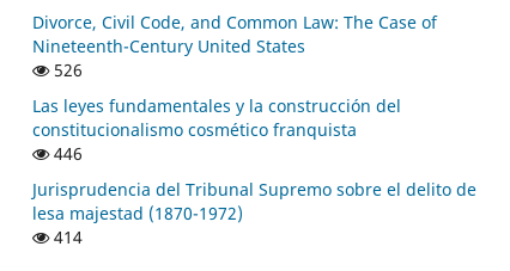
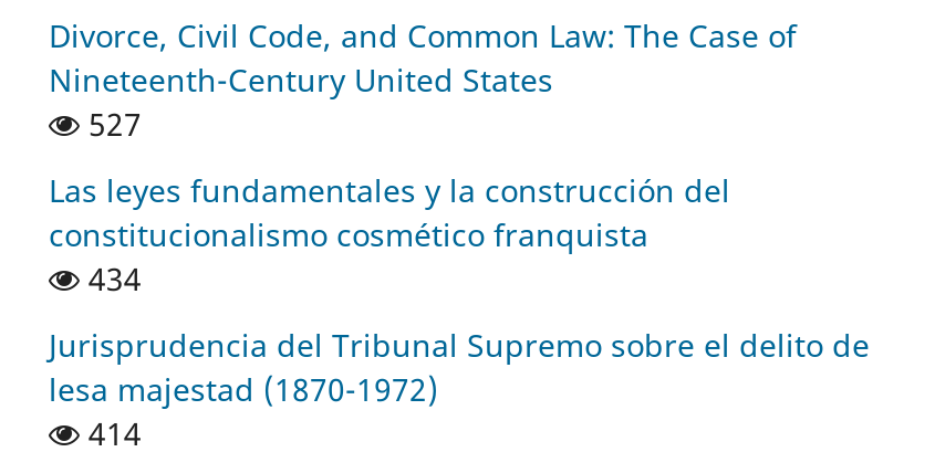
- 526
+ 527

- 446
+ 434
